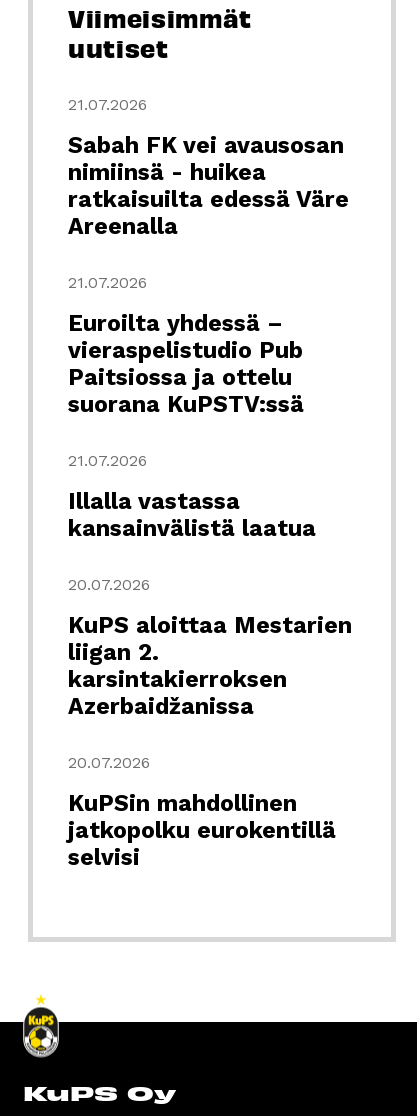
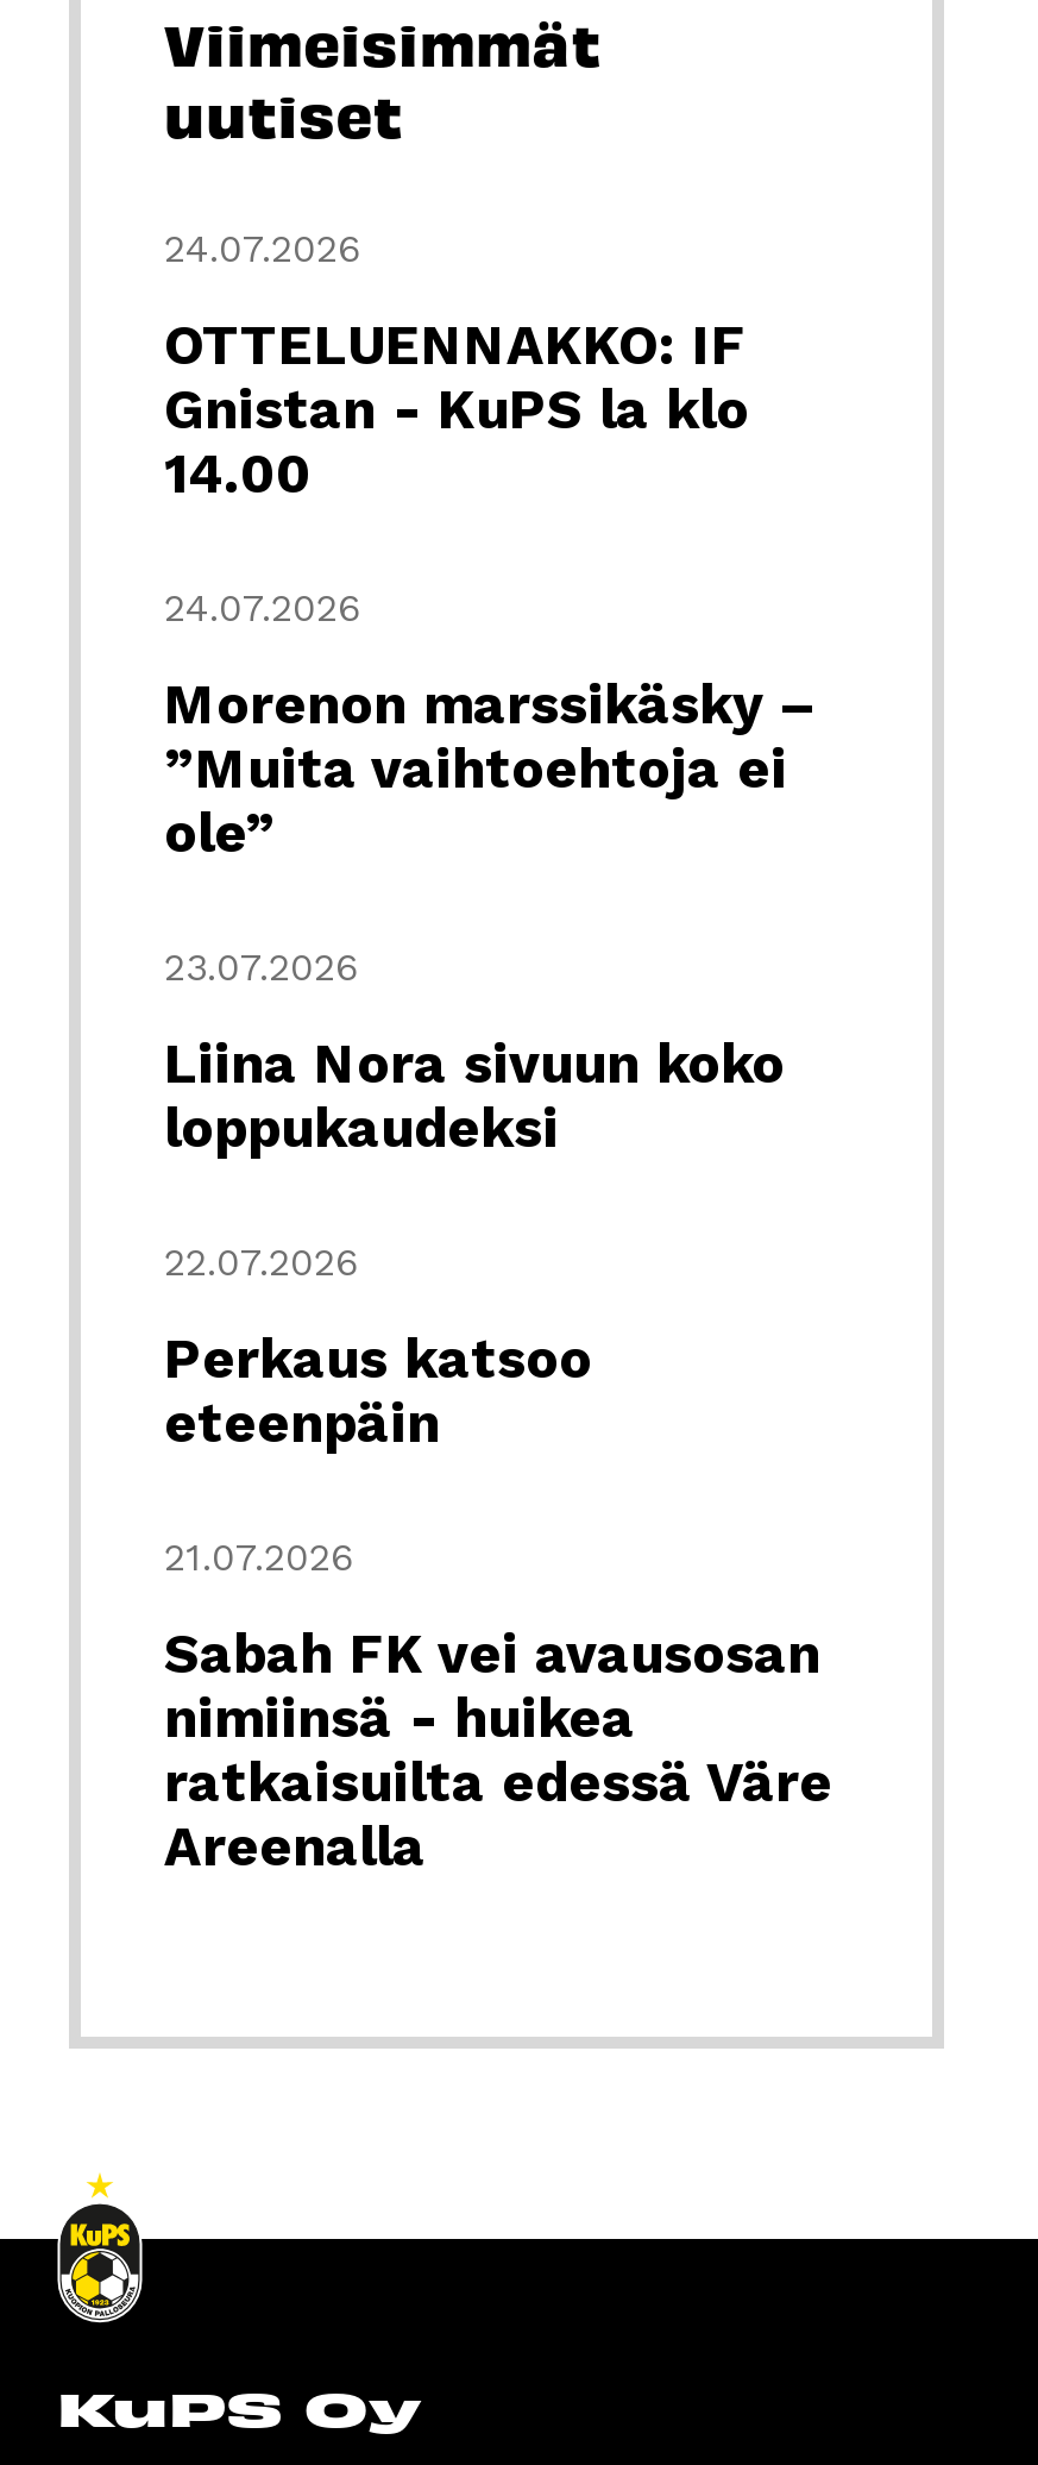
+ 24.07.2026
+ OTTELUENNAKKO: IF
+ Gnistan - KuPS la klo
+ 14.00
+ 24.07.2026
+ Morenon marssikäsky –
+ ”Muita vaihtoehtoja ei
+ ole”
+ 23.07.2026
+ Liina Nora sivuun koko
+ loppukaudeksi
+ 22.07.2026
+ Perkaus katsoo
+ eteenpäin

moved down: 21.07.2026 | Sabah FK vei avausosan | nimiinsä - huikea | ratkaisuilta edessä Väre | Areenalla

- 21.07.2026
- Euroilta yhdessä –
- vieraspelistudio Pub
- Paitsiossa ja ottelu
- suorana KuPSTV:ssä
- 21.07.2026
- Illalla vastassa
- kansainvälistä laatua
- 20.07.2026
- KuPS aloittaa Mestarien
- liigan 2.
- karsintakierroksen
- Azerbaidžanissa
- 20.07.2026
- KuPSin mahdollinen
- jatkopolku eurokentillä
- selvisi
